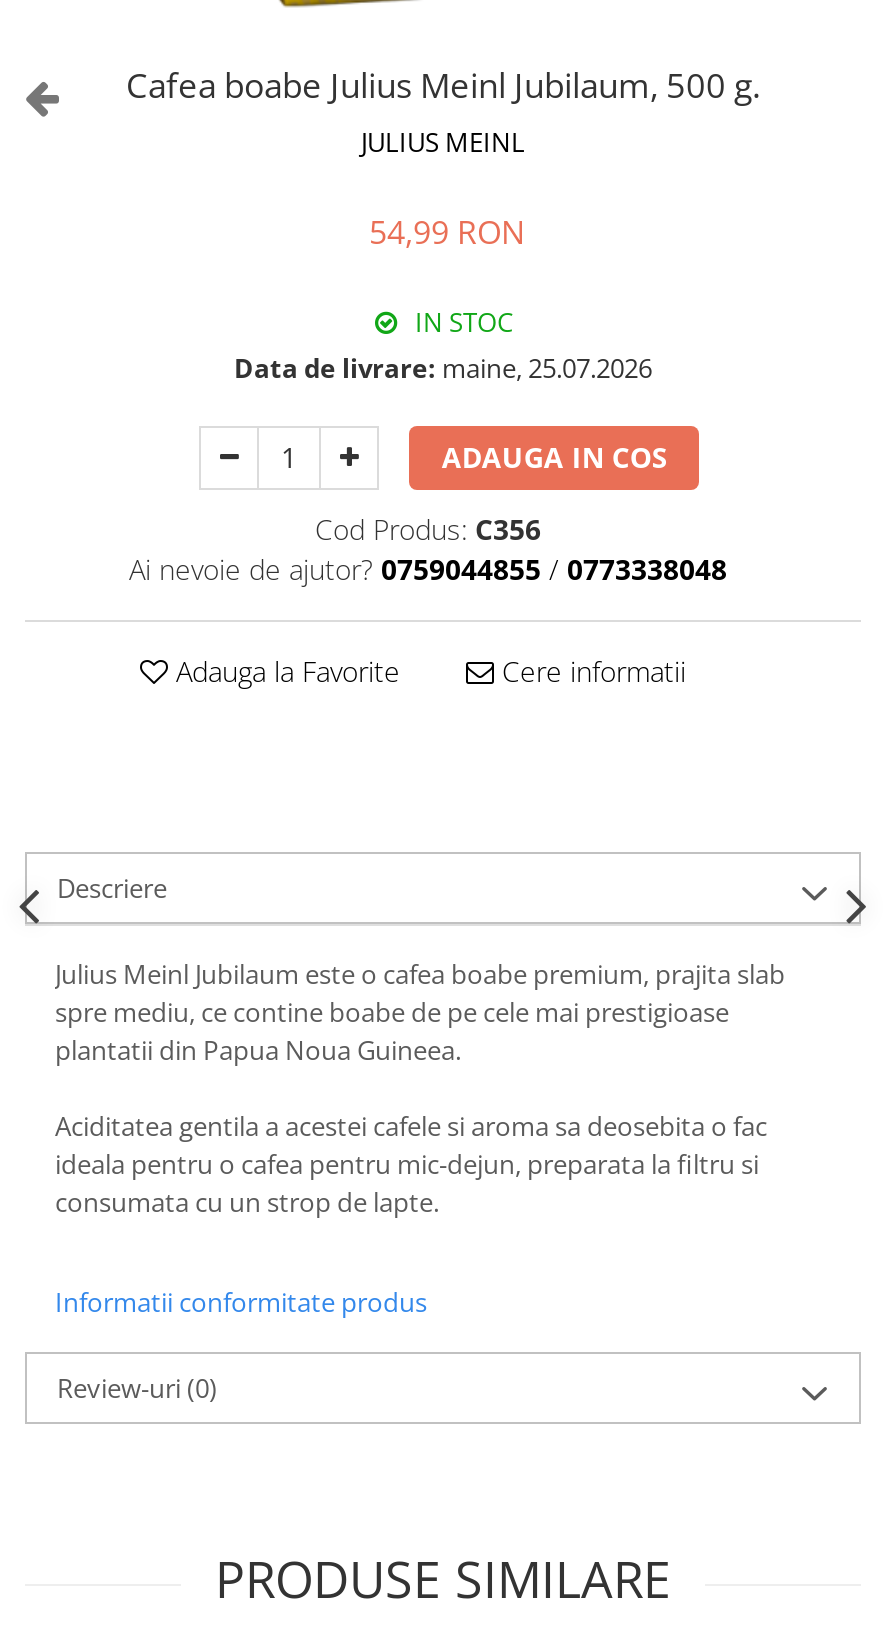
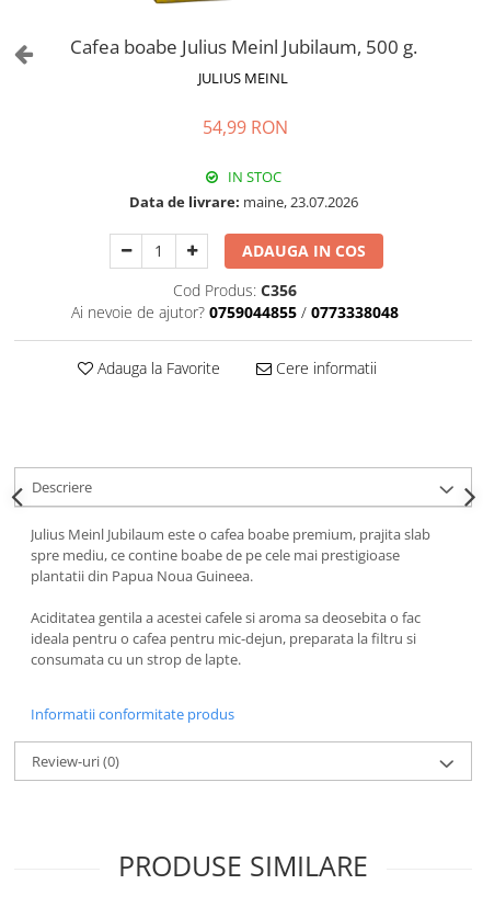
- Data de livrare: maine, 25.07.2026
+ Data de livrare: maine, 23.07.2026
